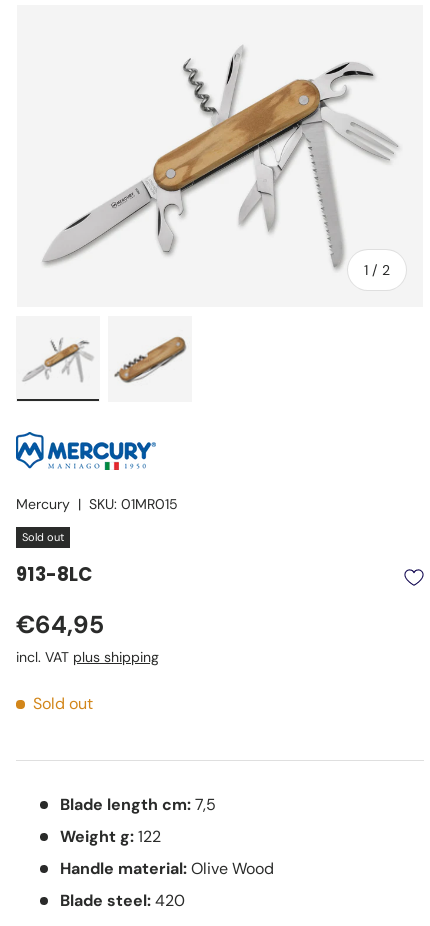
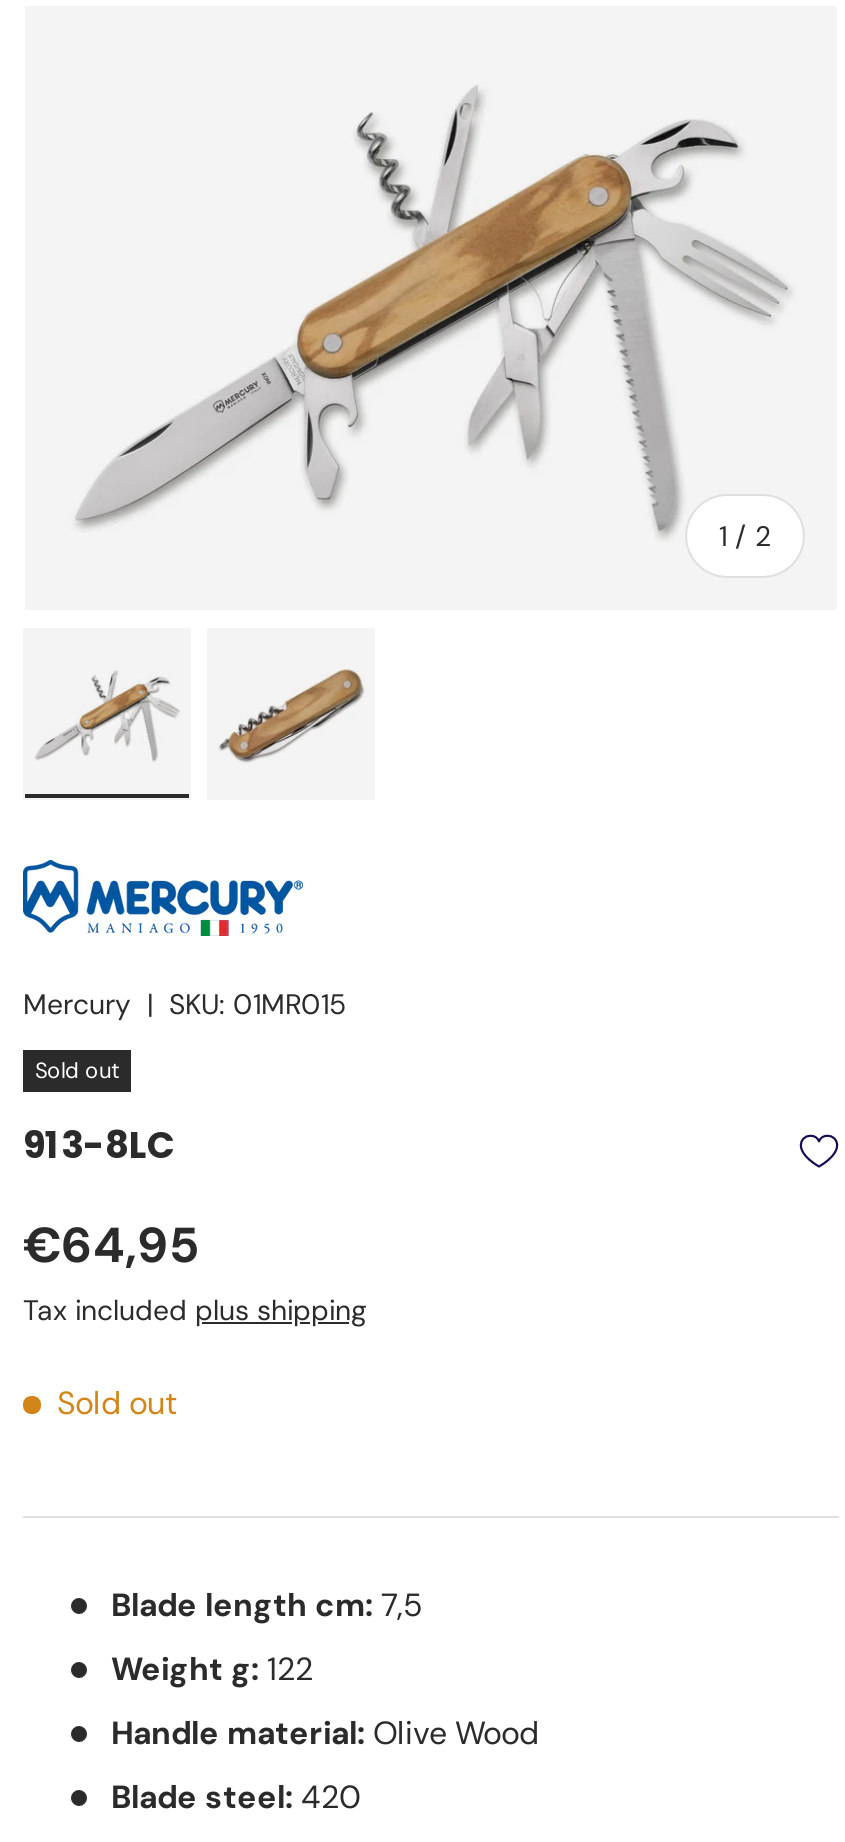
- incl. VAT plus shipping
+ Tax included plus shipping
